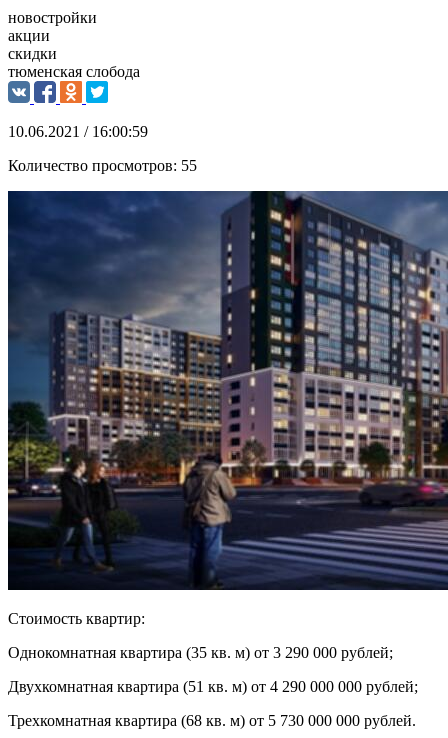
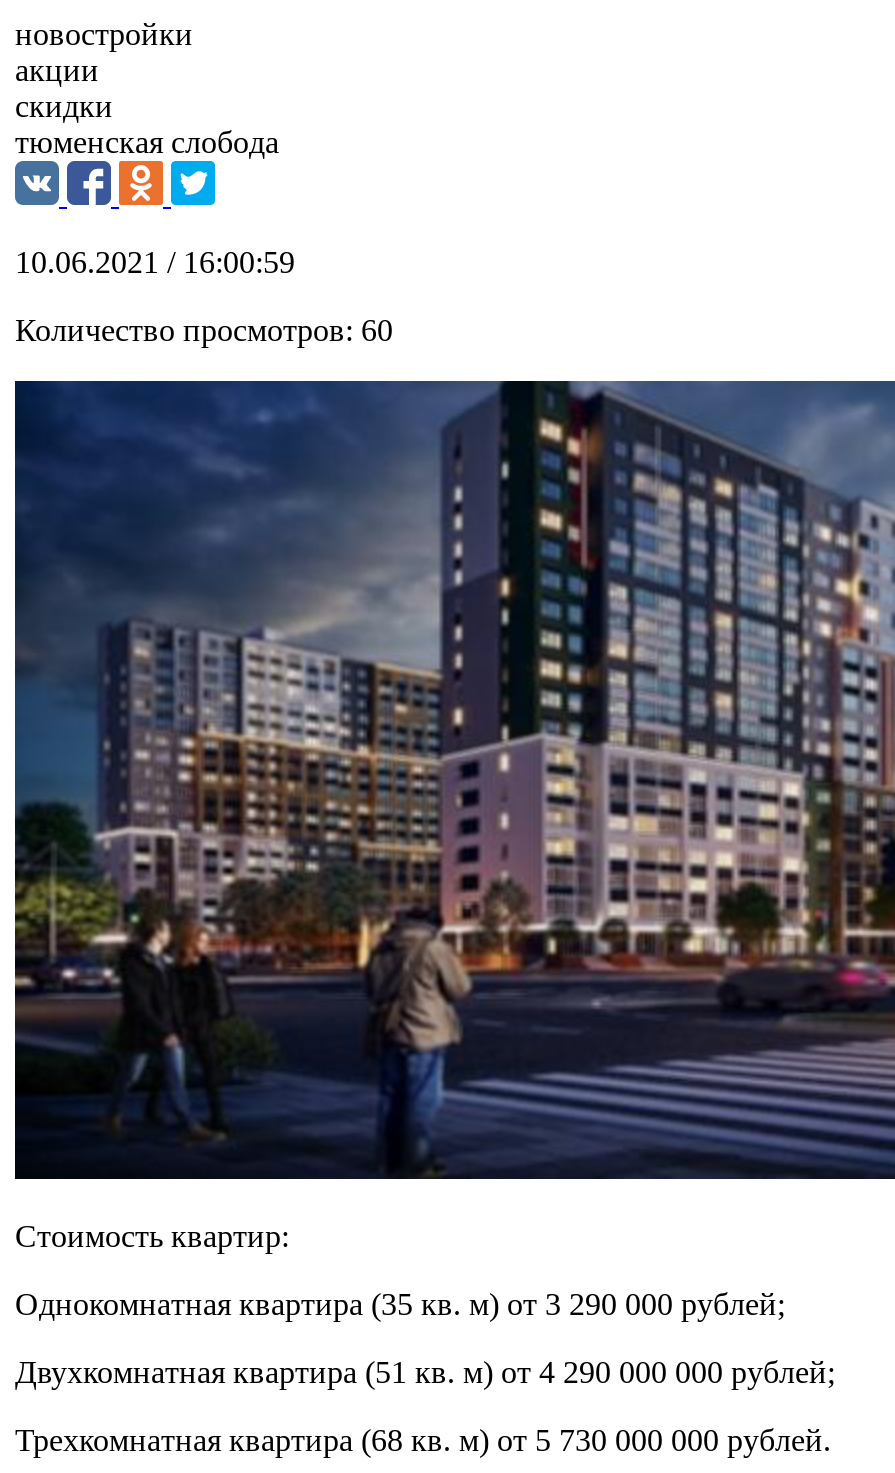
- Количество просмотров: 55
+ Количество просмотров: 60
